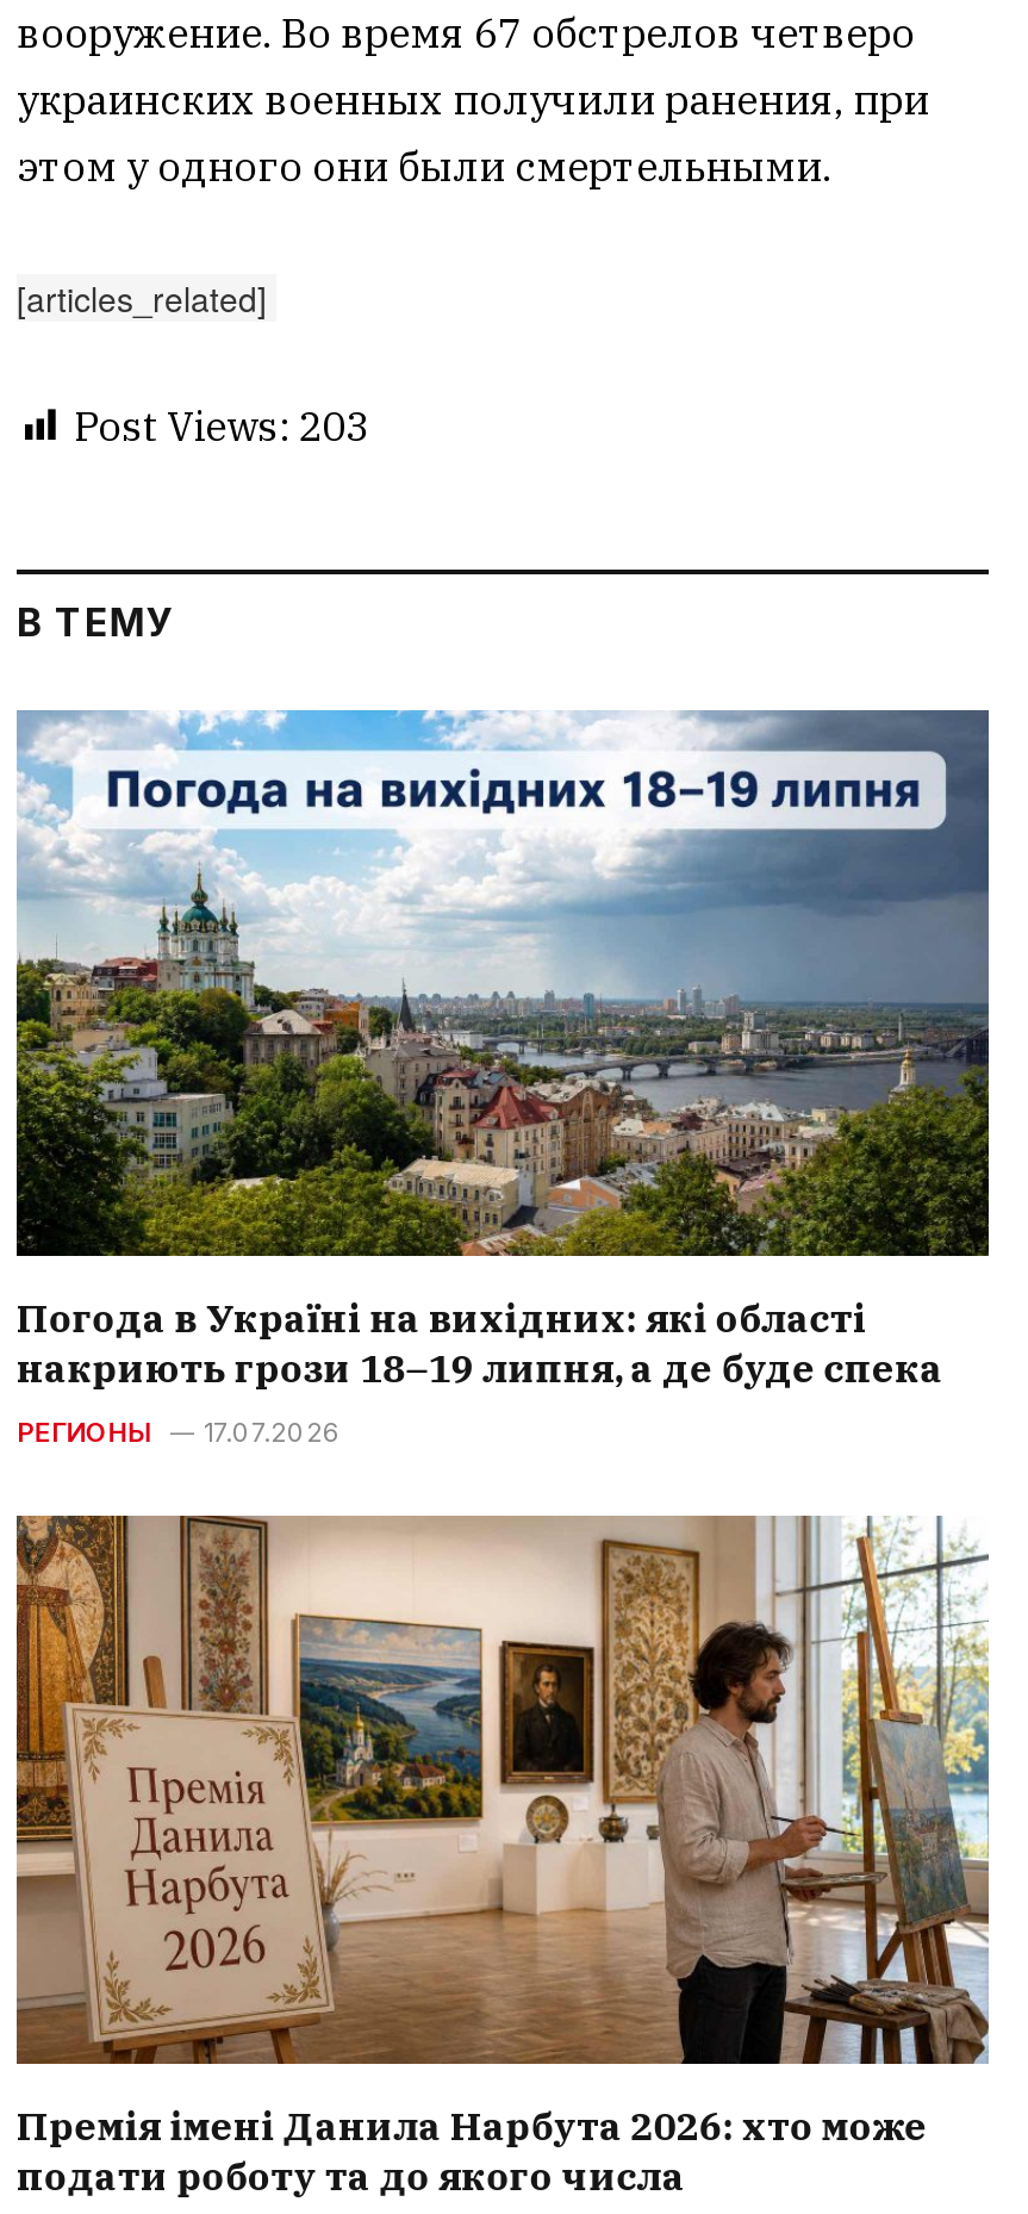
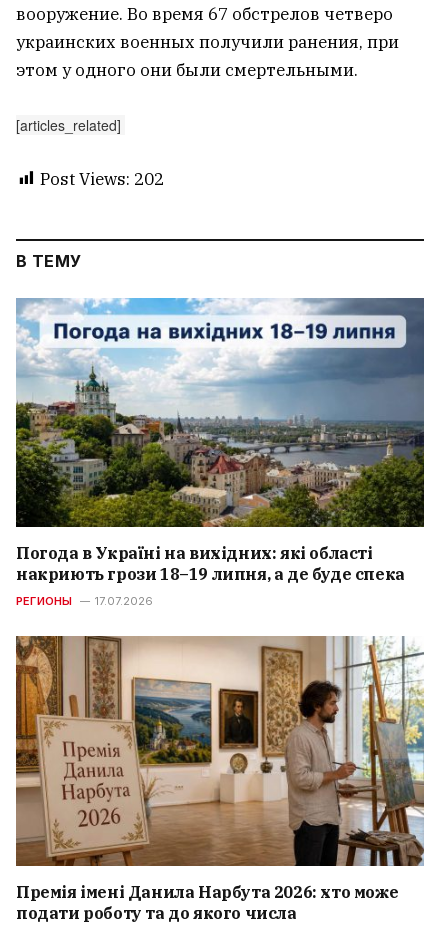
- Post Views: 203
+ Post Views: 202
